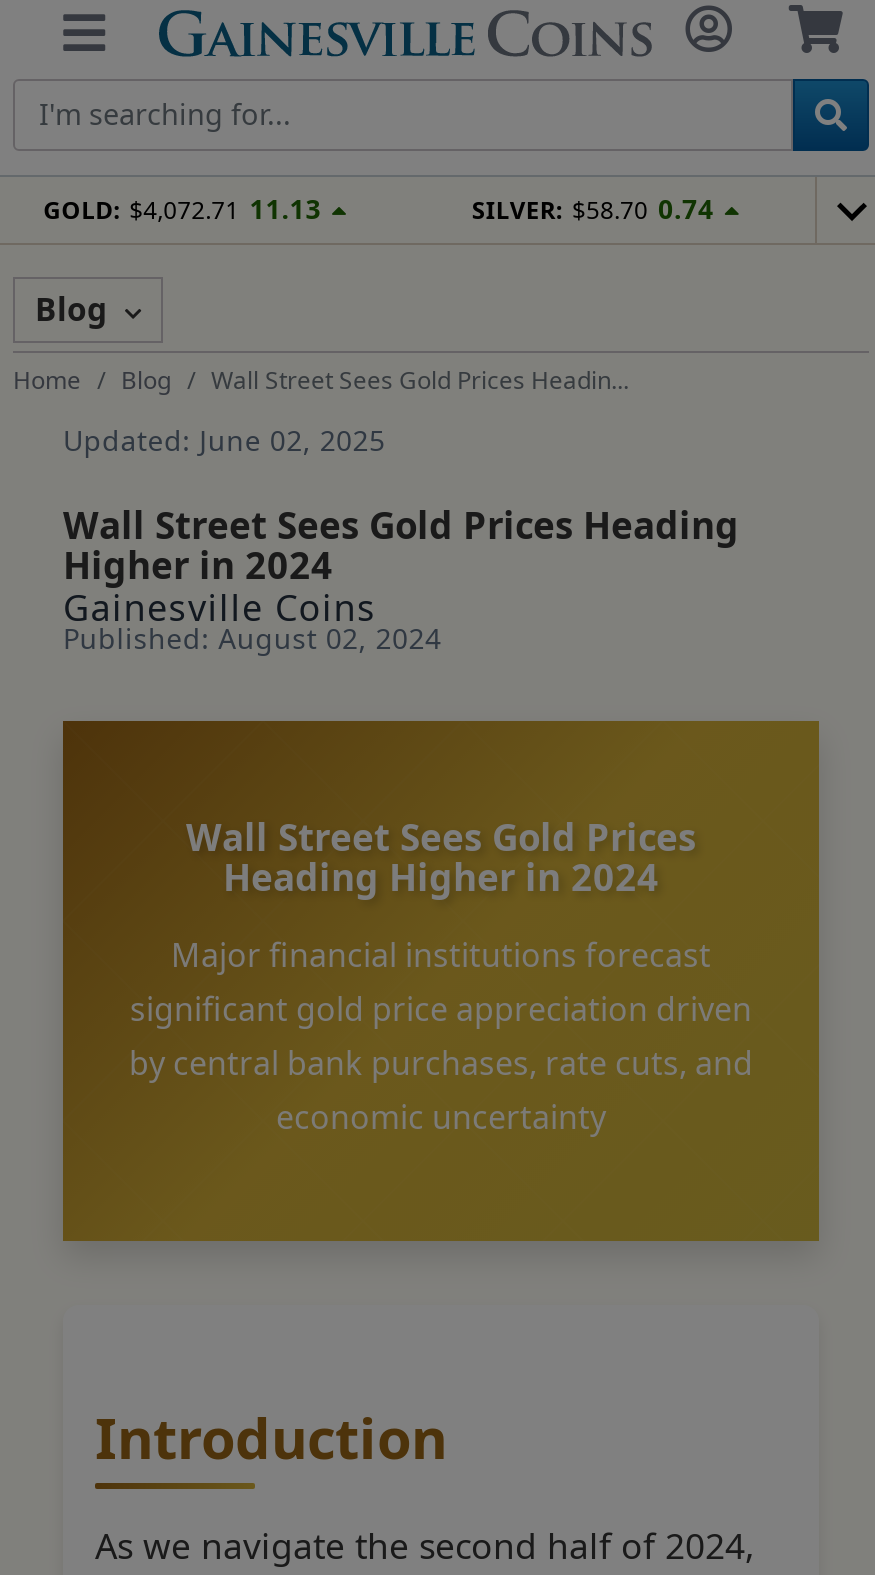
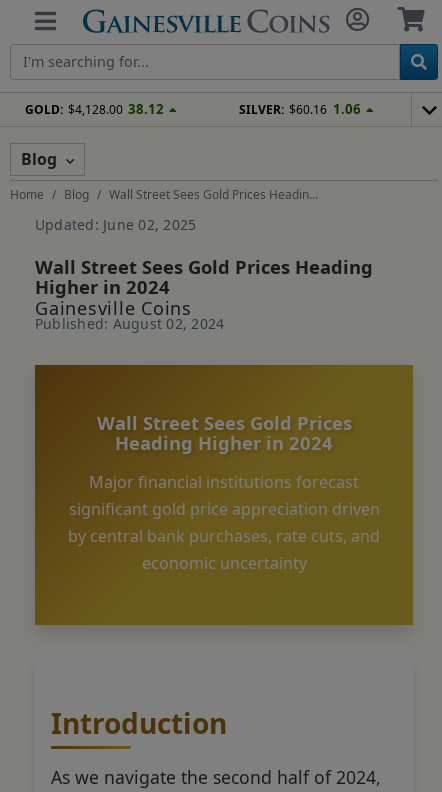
- GOLD: $4,072.71 11.13
+ GOLD: $4,128.00 38.12

- SILVER: $58.70 0.74
+ SILVER: $60.16 1.06
